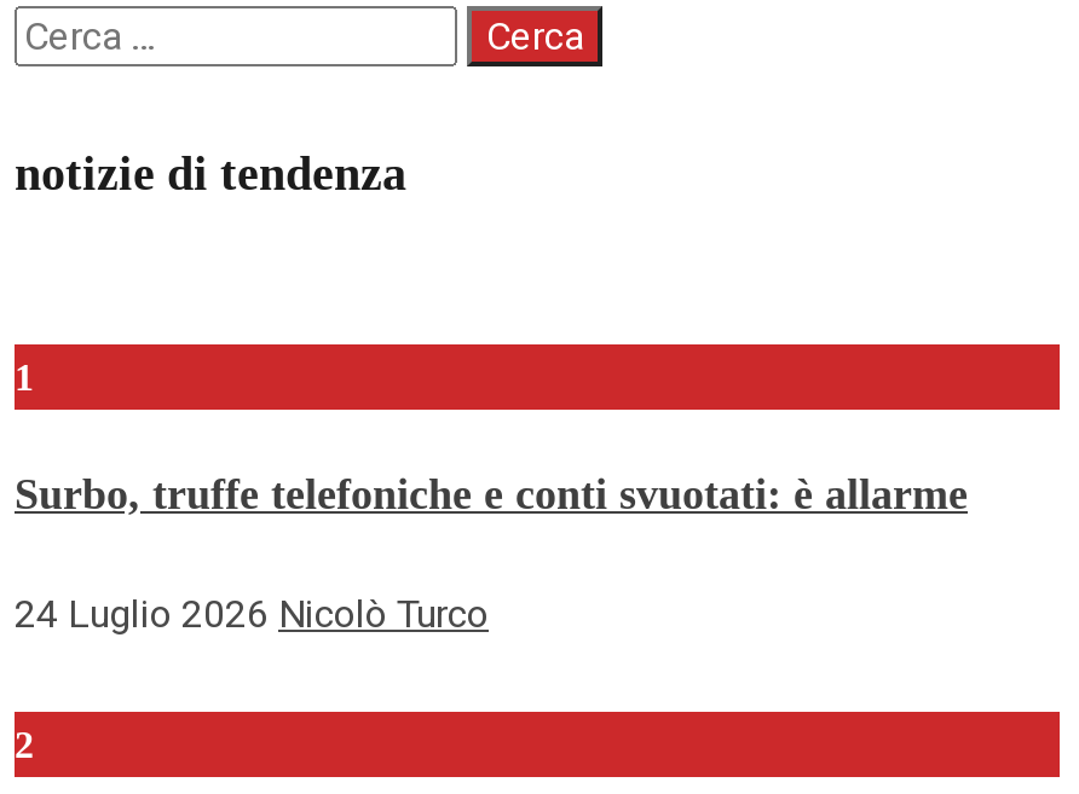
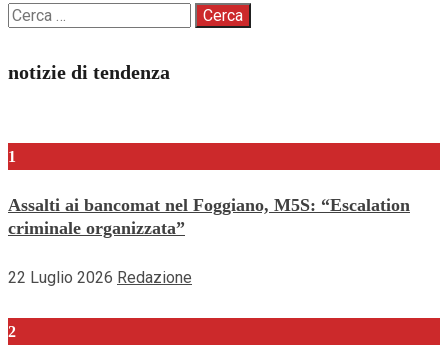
- Surbo, truffe telefoniche e conti svuotati: è allarme
+ Assalti ai bancomat nel Foggiano, M5S: “Escalation
+ criminale organizzata”

- 24 Luglio 2026 Nicolò Turco
+ 22 Luglio 2026 Redazione
